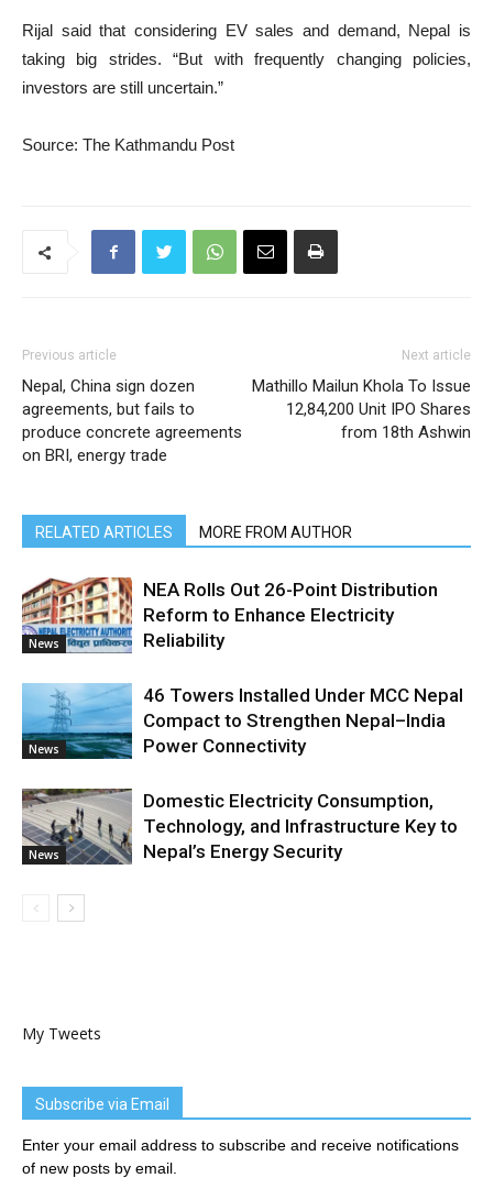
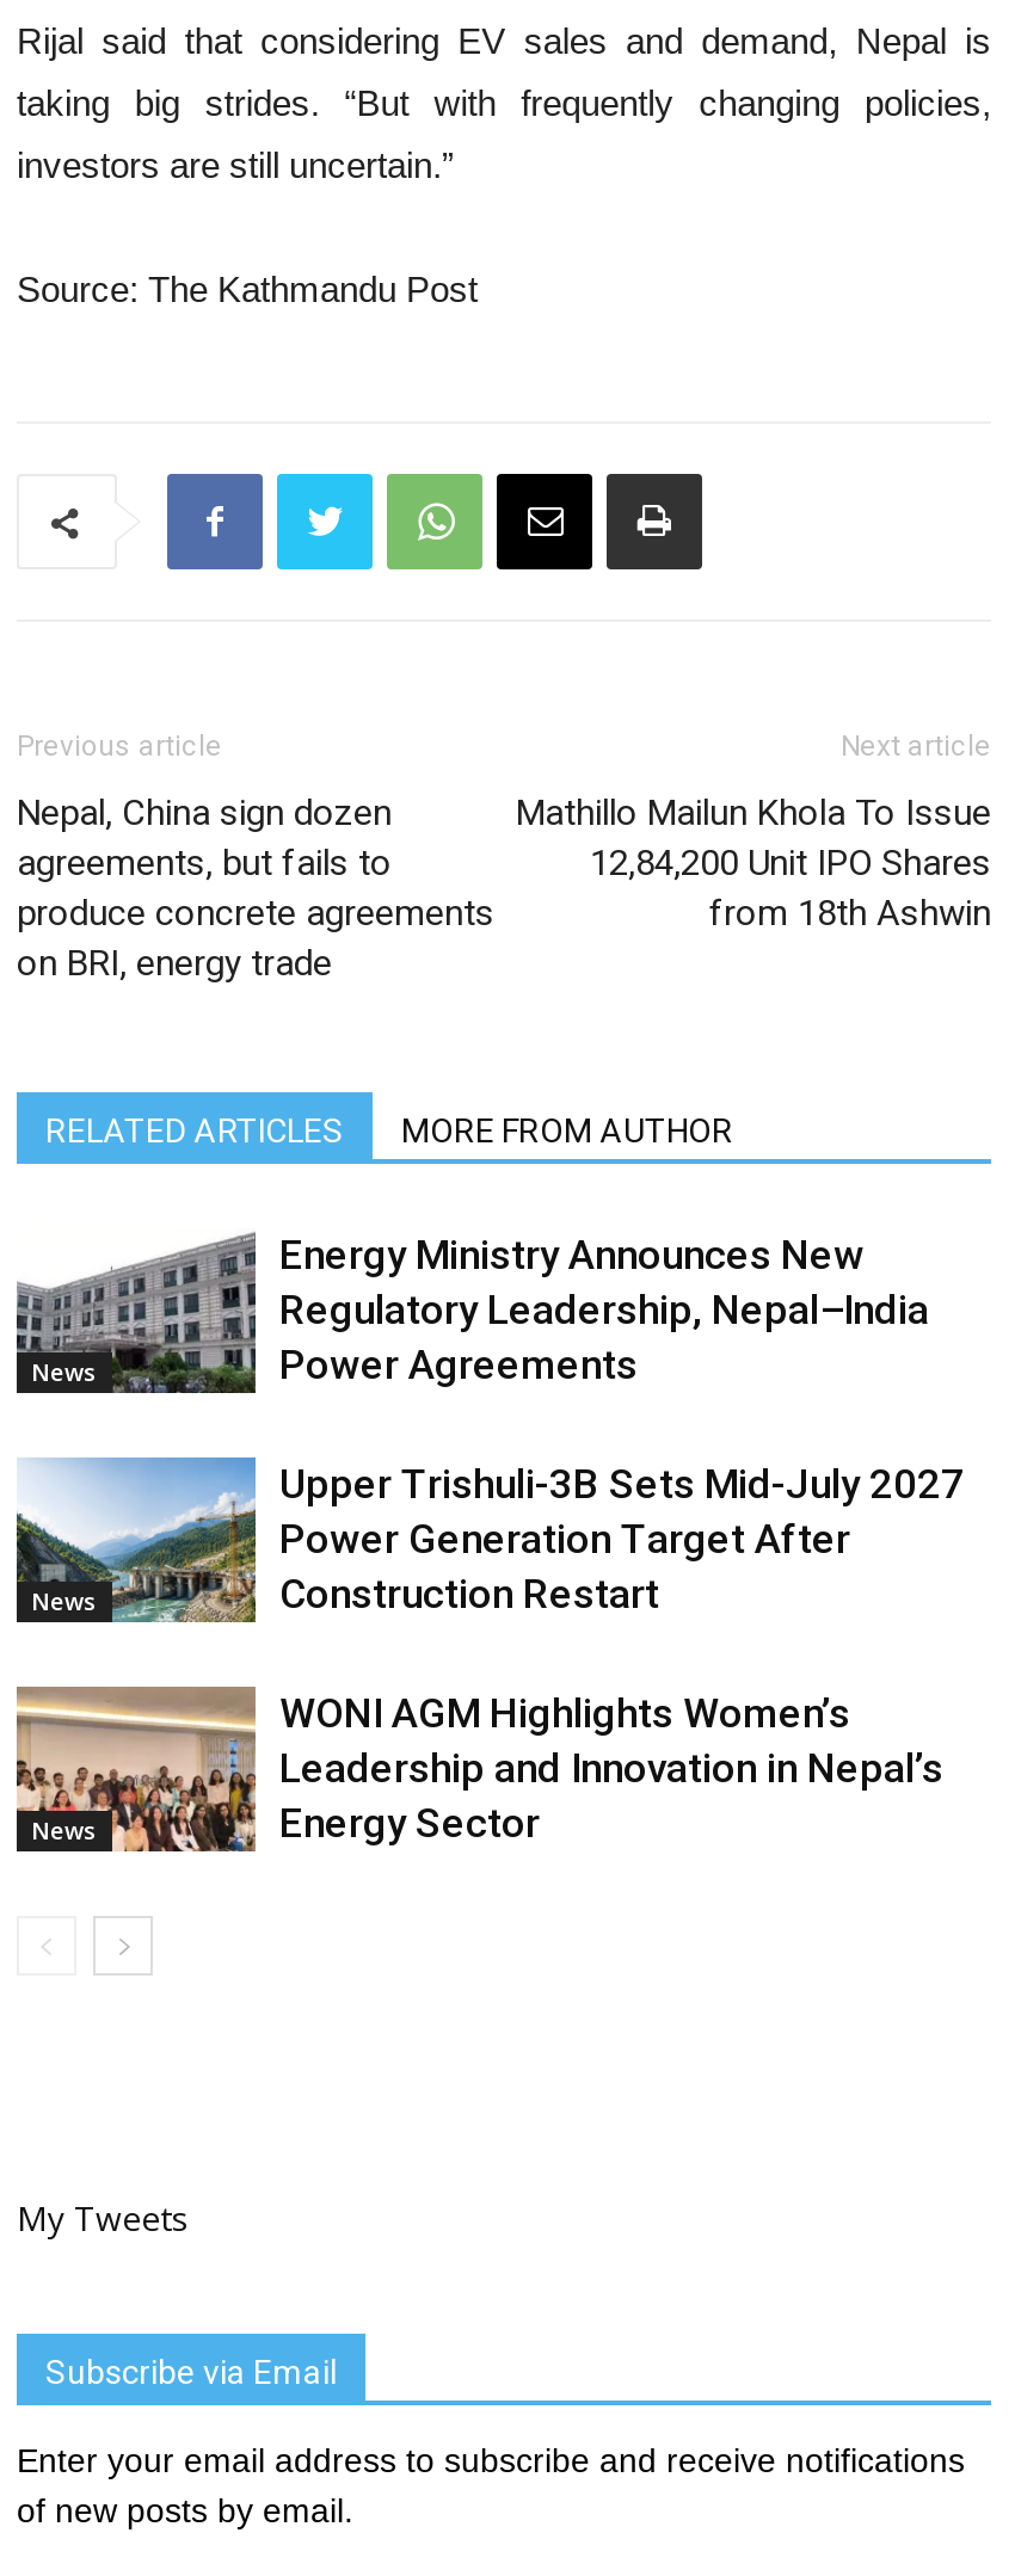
- [image]
- NEA Rolls Out 26-Point Distribution
- Reform to Enhance Electricity
- Reliability
+ [image]
+ Energy Ministry Announces New
+ Regulatory Leadership, Nepal–India
+ Power Agreements

- [image]
- 46 Towers Installed Under MCC Nepal
- Compact to Strengthen Nepal–India
- Power Connectivity
+ [image]
+ Upper Trishuli-3B Sets Mid-July 2027
+ Power Generation Target After
+ Construction Restart

- [image]
- Domestic Electricity Consumption,
- Technology, and Infrastructure Key to
- Nepal’s Energy Security
+ [image]
+ WONI AGM Highlights Women’s
+ Leadership and Innovation in Nepal’s
+ Energy Sector
